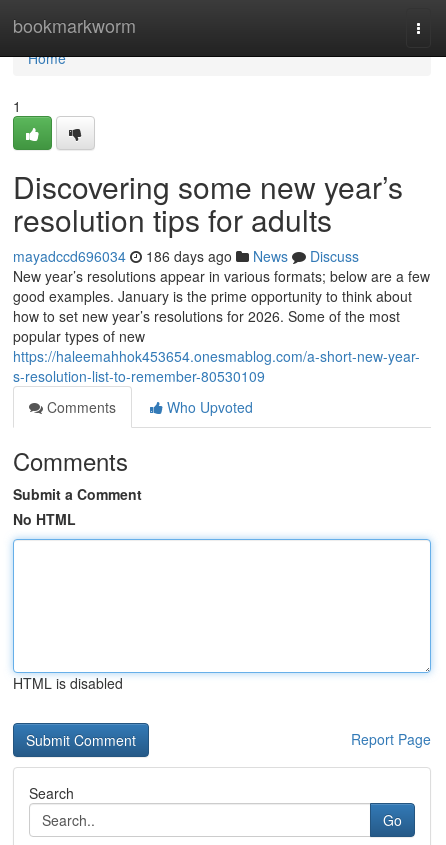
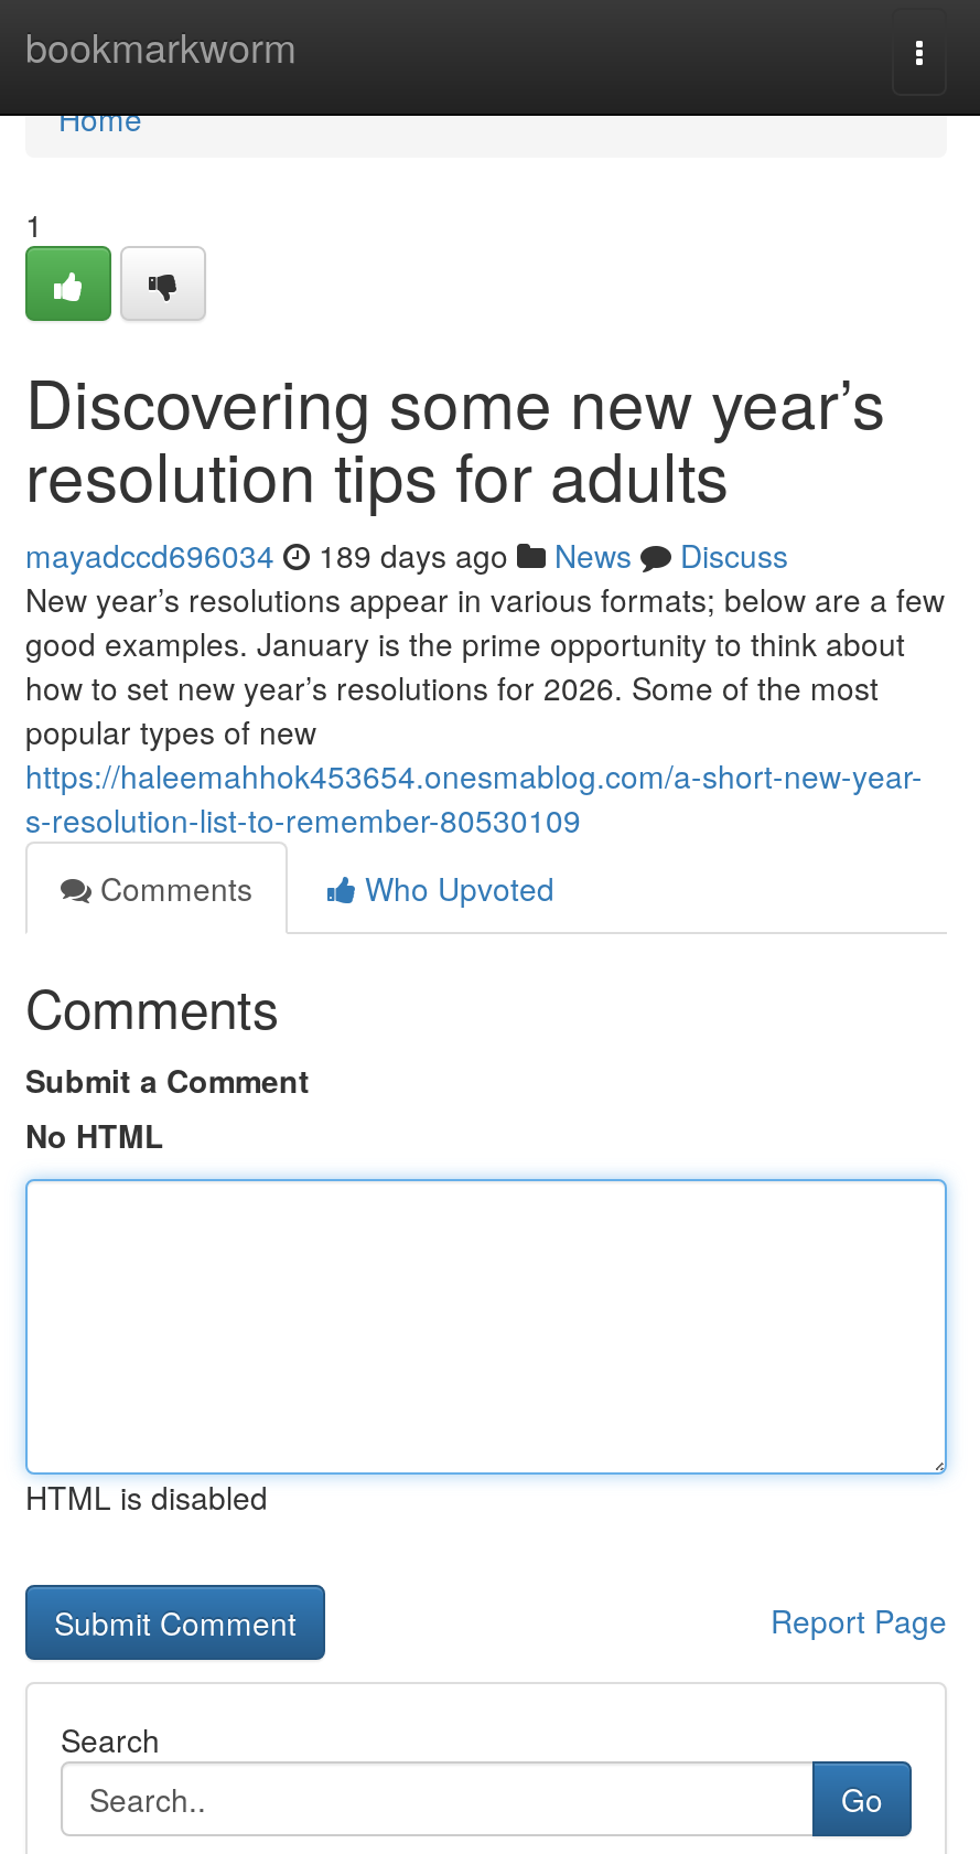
- mayadccd696034 186 days ago News Discuss
+ mayadccd696034 189 days ago News Discuss
